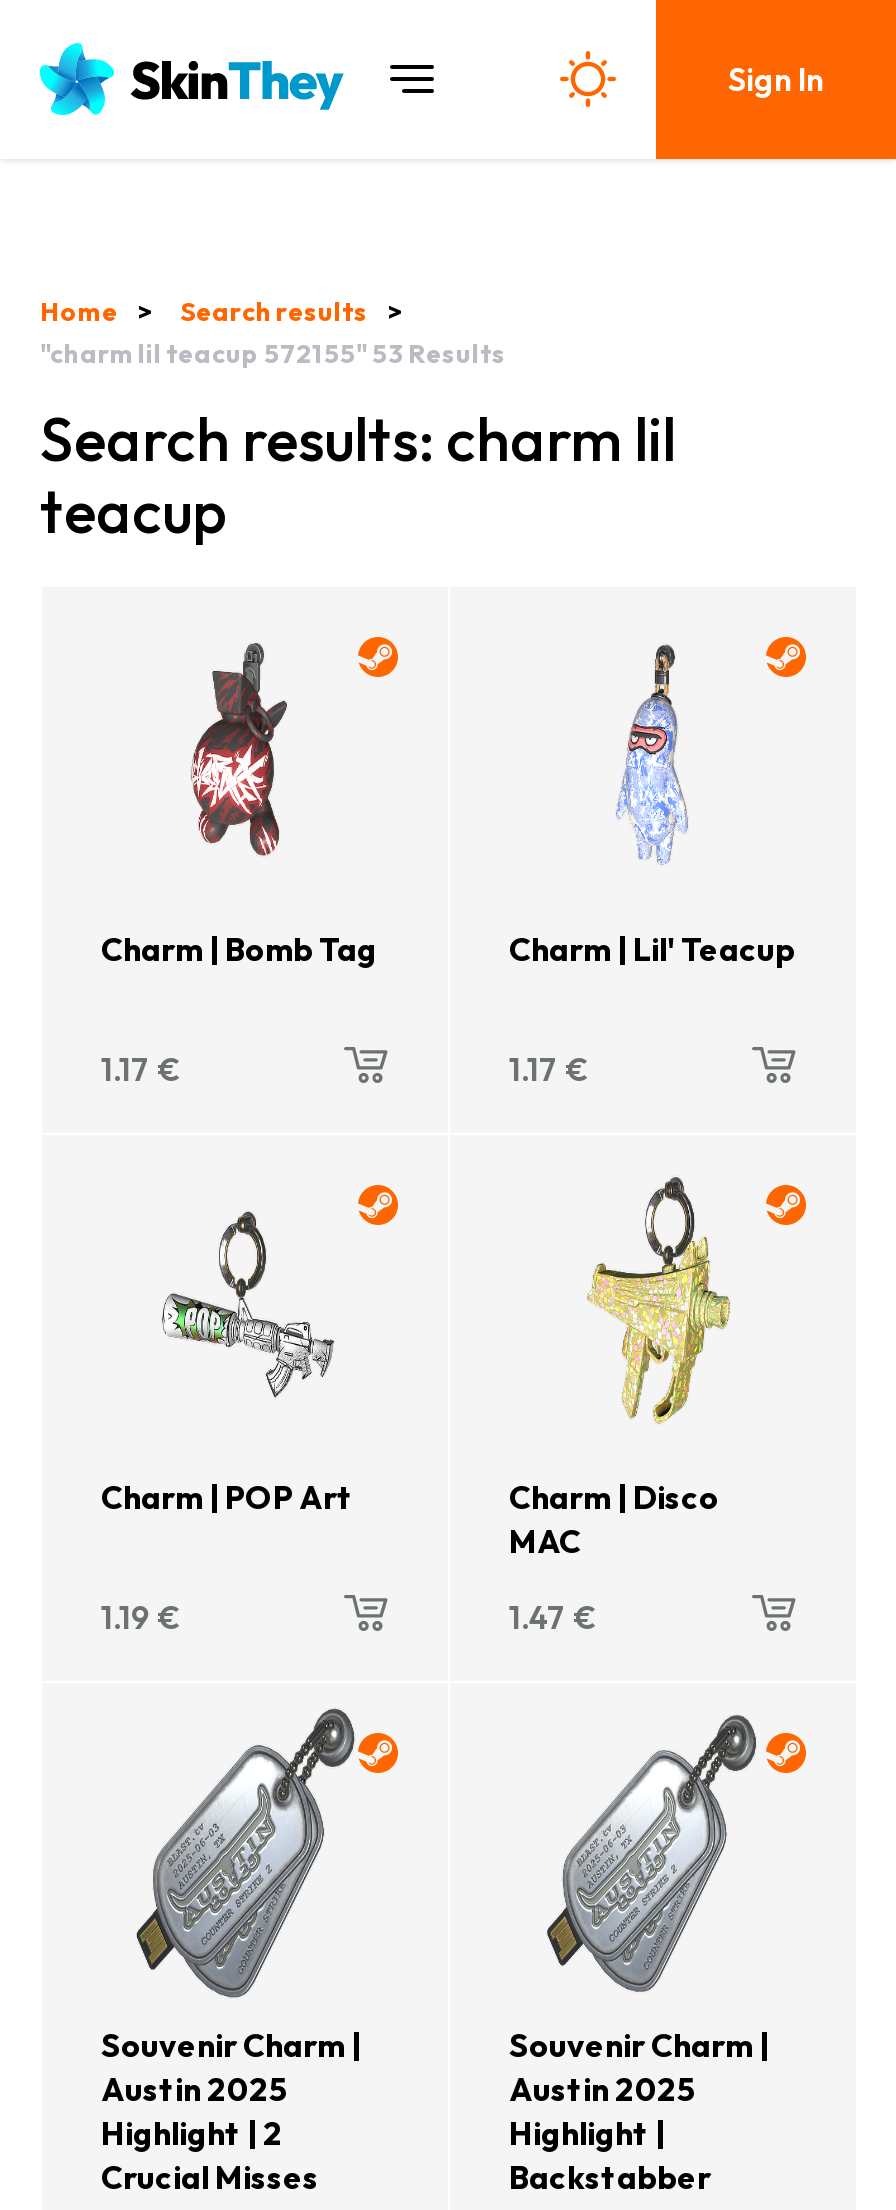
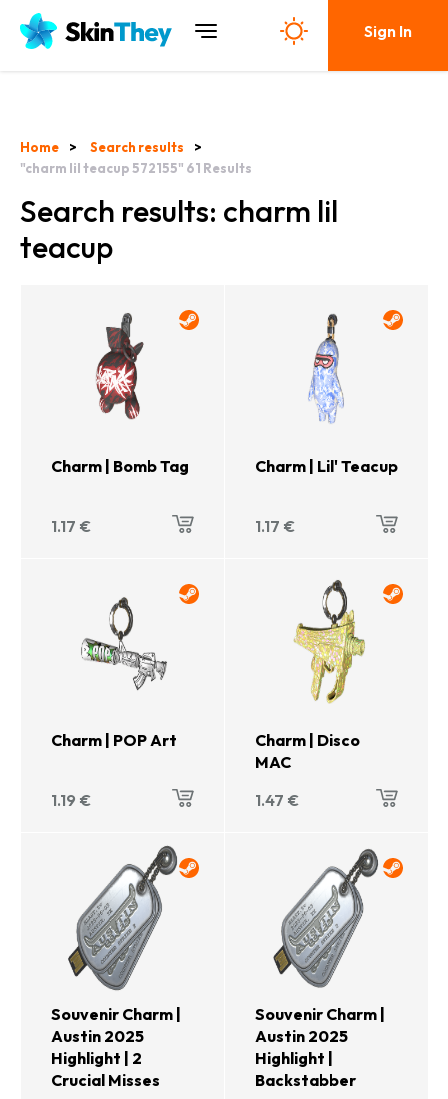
- "charm lil teacup 572155" 53 Results
+ "charm lil teacup 572155" 61 Results
